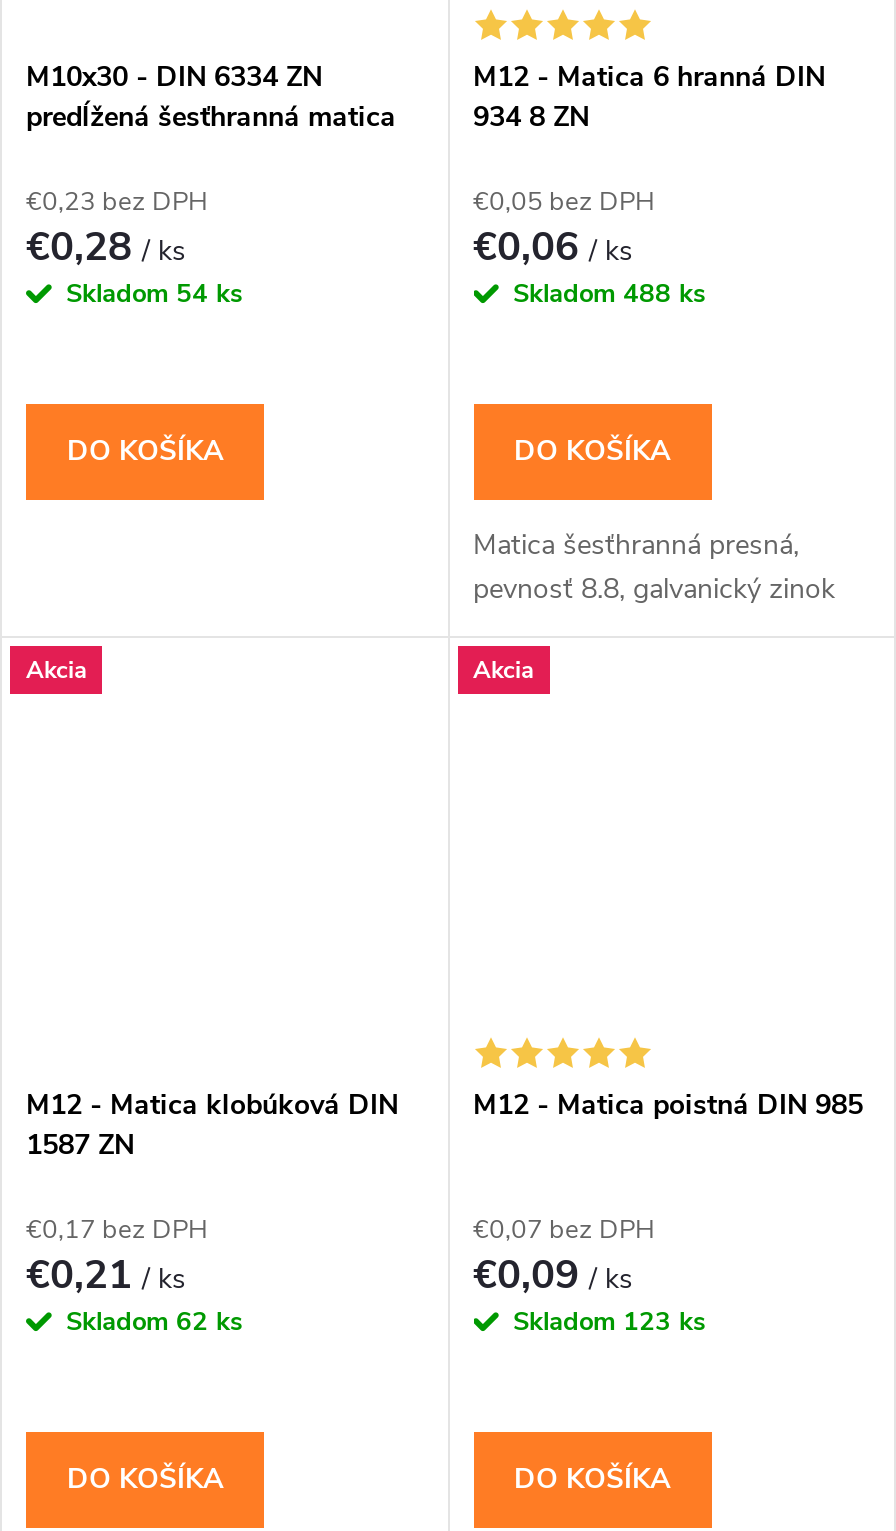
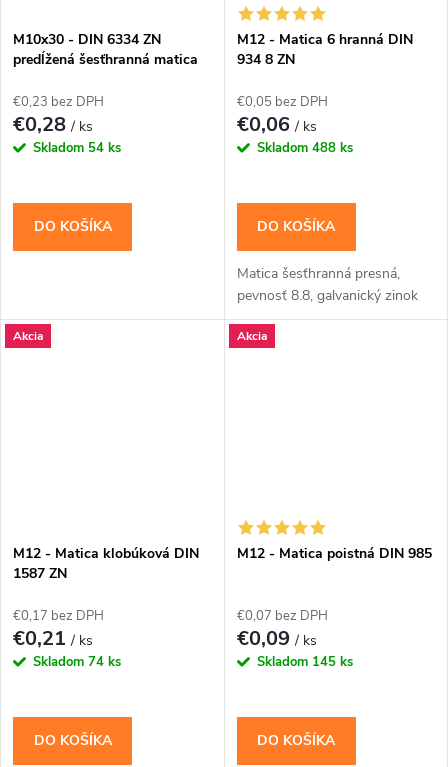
- Skladom 62 ks
+ Skladom 74 ks

- Skladom 123 ks
+ Skladom 145 ks
